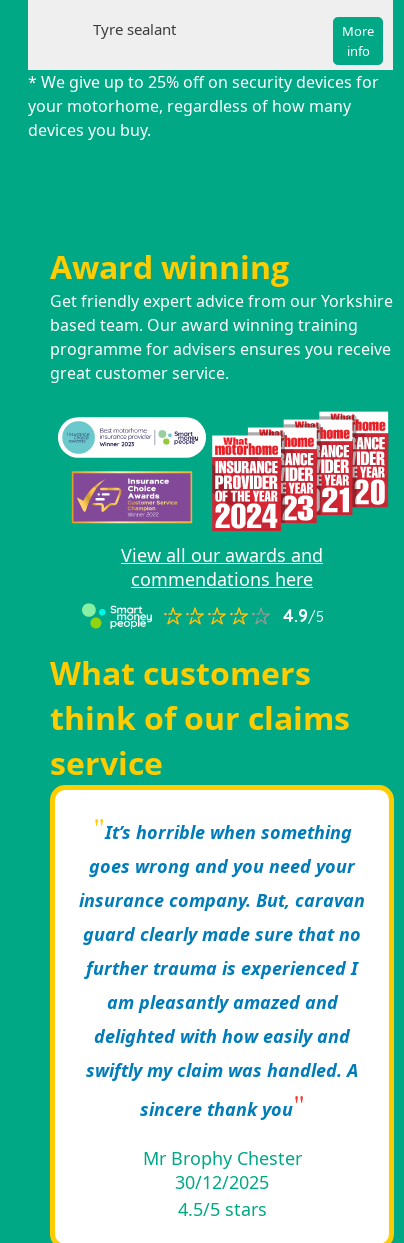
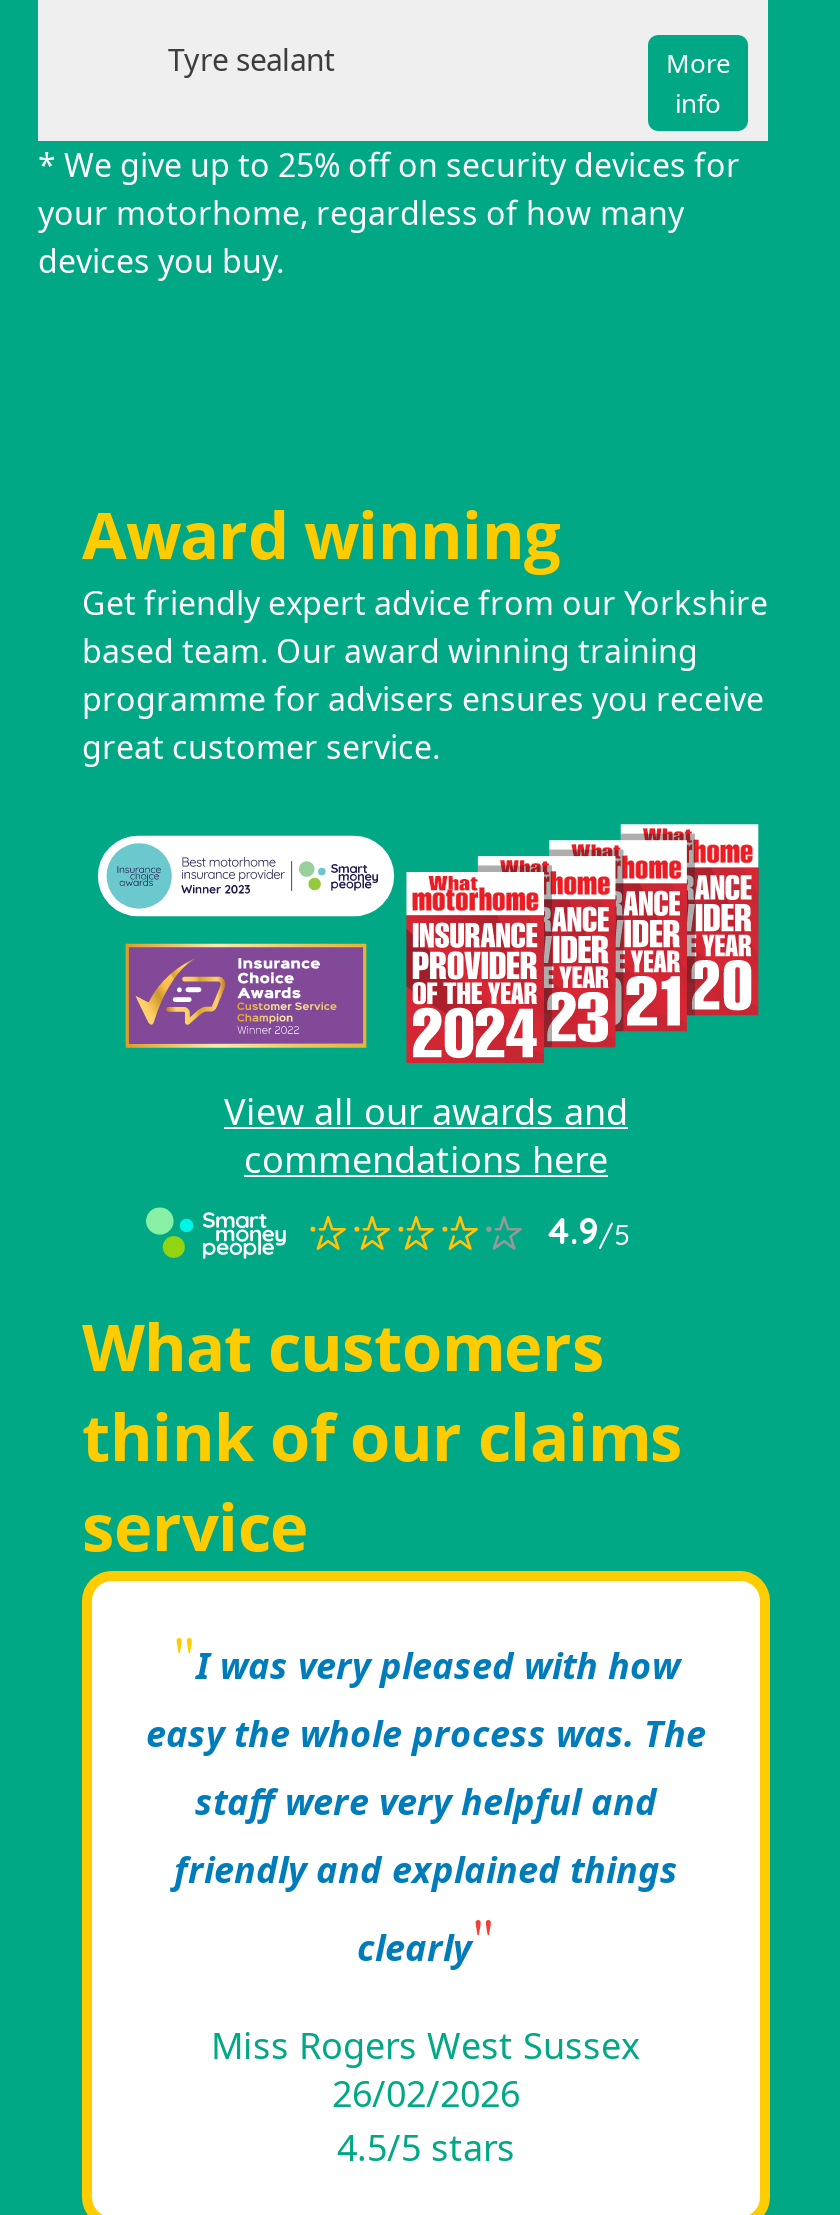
- It’s horrible when something
- goes wrong and you need your
- insurance company. But, caravan
- guard clearly made sure that no
- further trauma is experienced I
- am pleasantly amazed and
- delighted with how easily and
- swiftly my claim was handled. A
+ I was very pleased with how
+ easy the whole process was. The
+ staff were very helpful and
+ friendly and explained things

- sincere thank you
+ clearly

- Mr Brophy Chester
- 30/12/2025
+ Miss Rogers West Sussex
+ 26/02/2026
